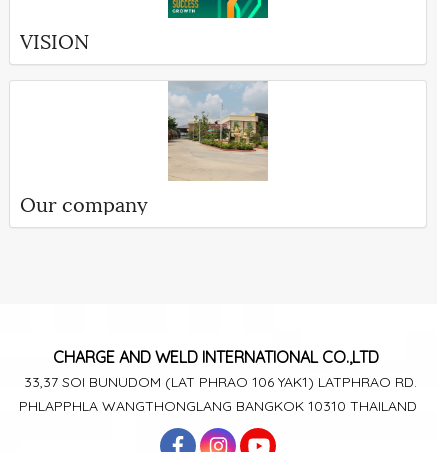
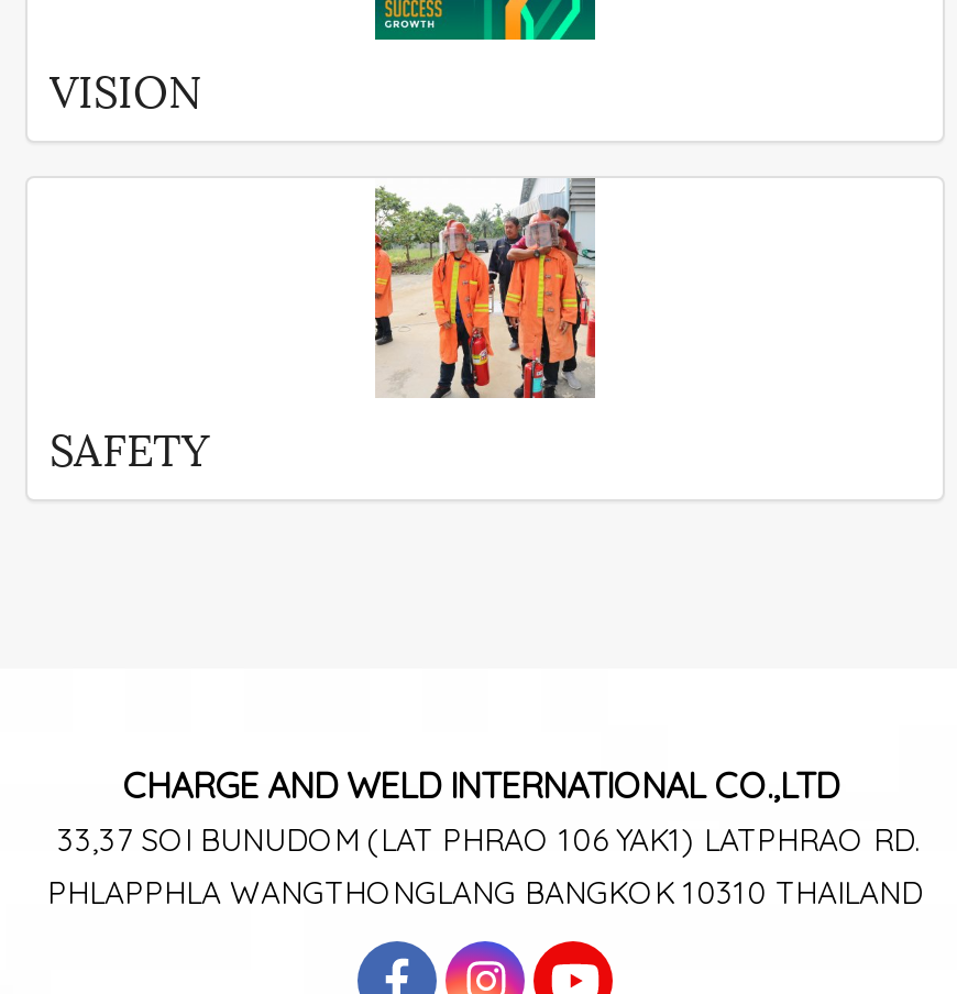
- [image]
+ [image]

- Our company
+ SAFETY
